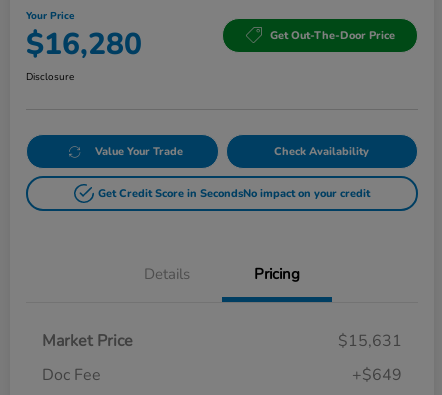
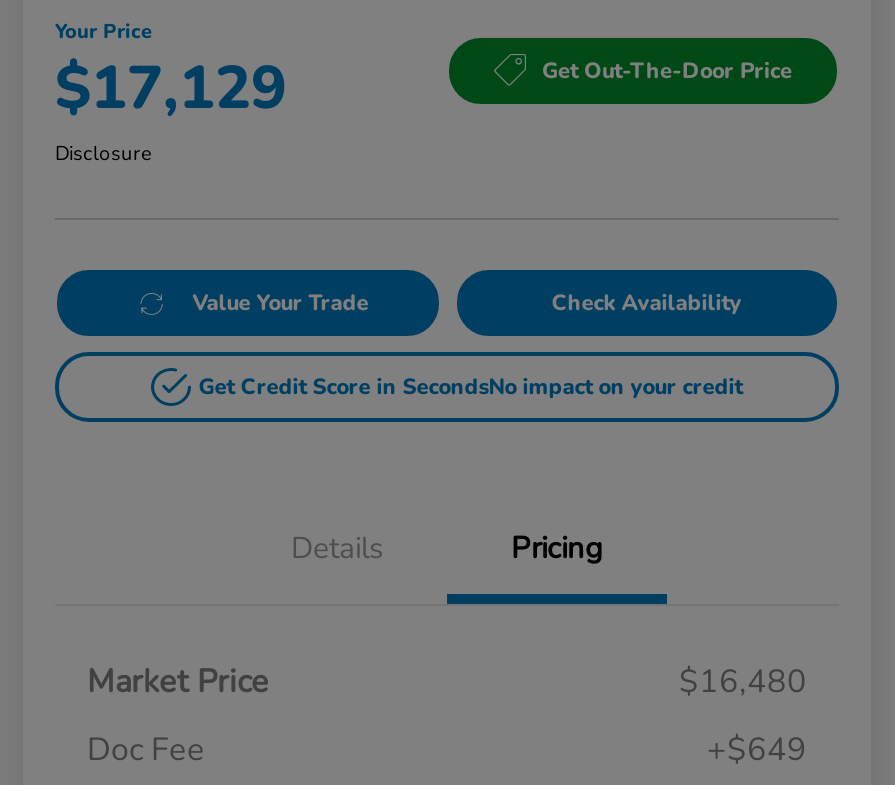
- $16,280
+ $17,129

- $15,631
+ $16,480
